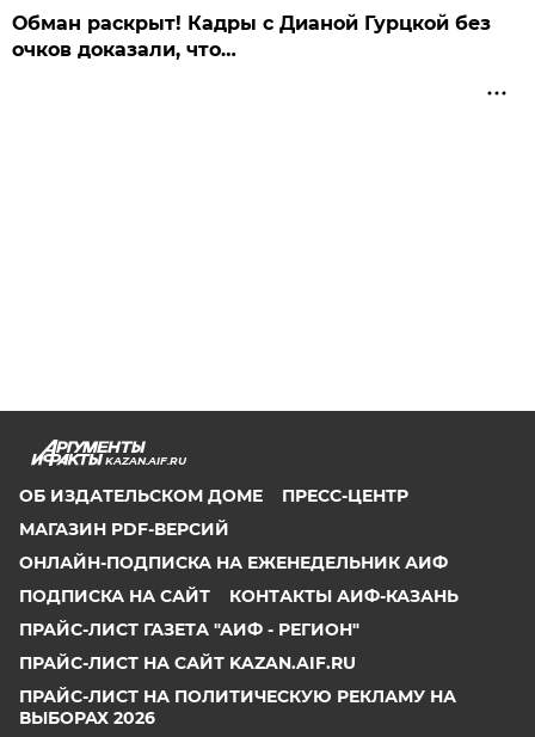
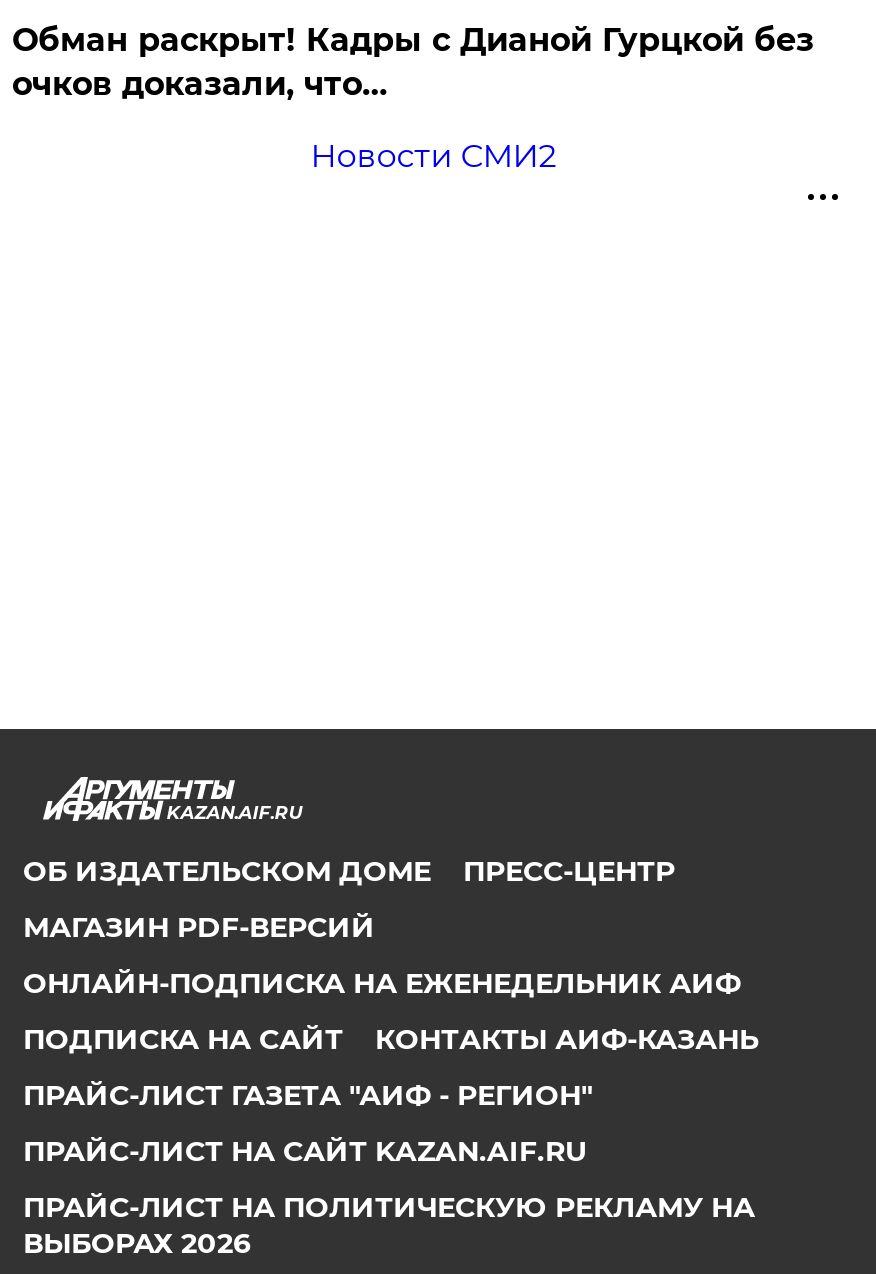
+ Новости СМИ2
